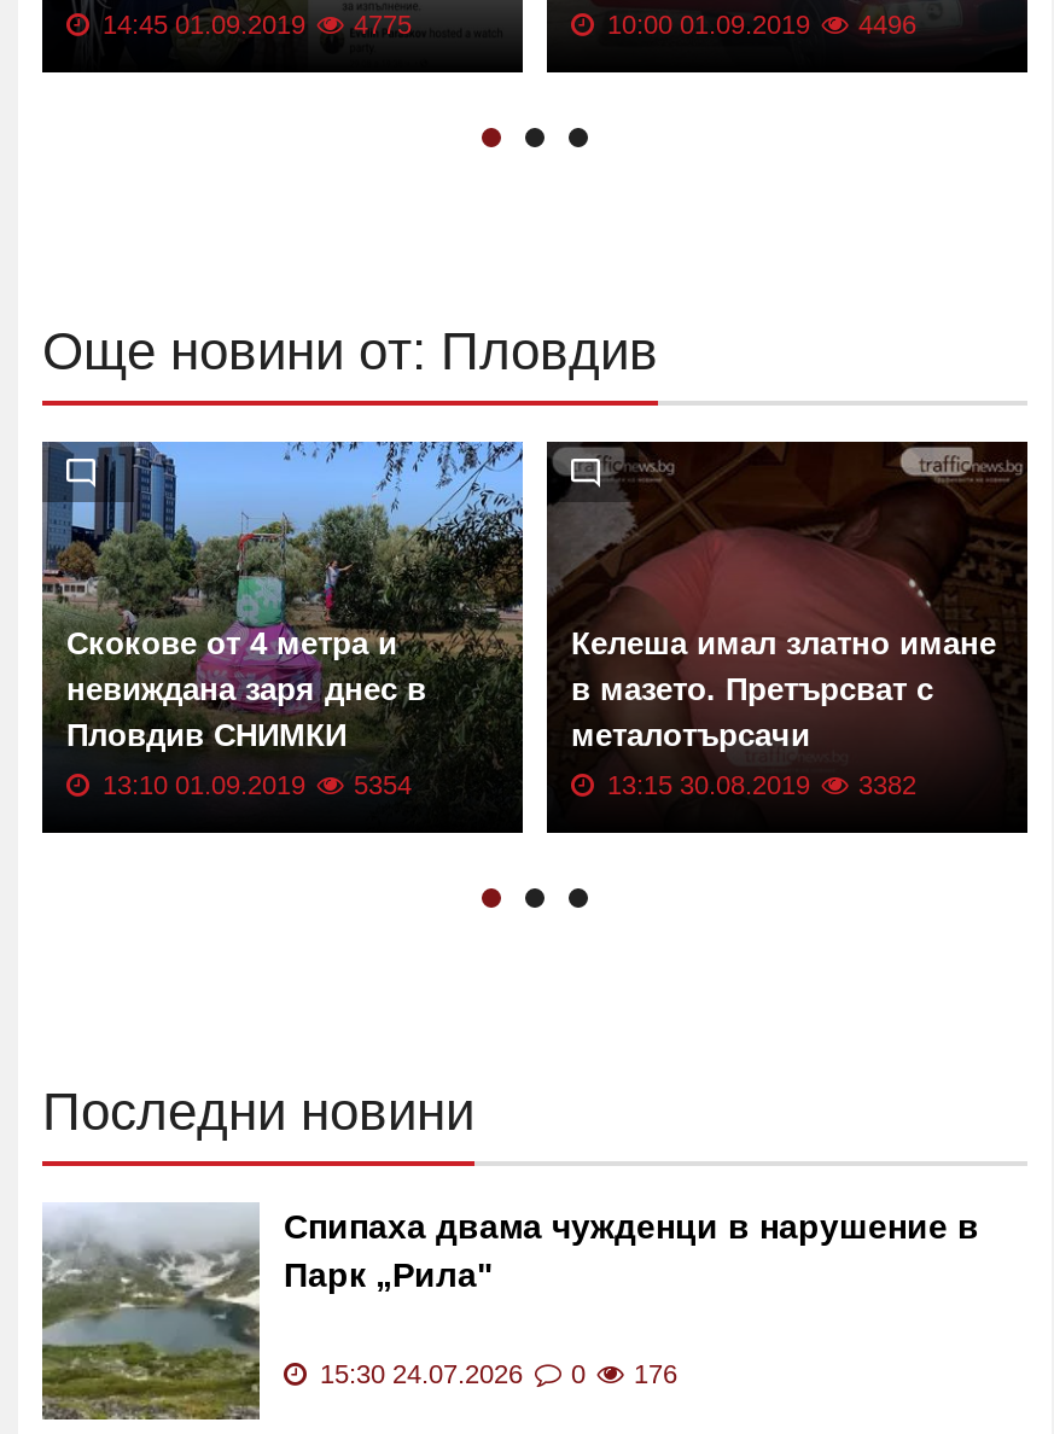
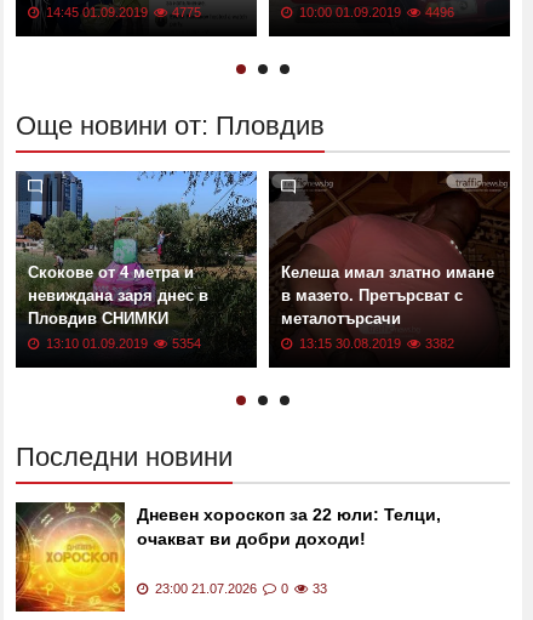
- [image]
- Спипаха двама чужденци в нарушение в
- Парк „Рила"
+ [image]
+ Дневен хороскоп за 22 юли: Телци,
+ очакват ви добри доходи!

- 15:30 24.07.2026
+ 23:00 21.07.2026

- 176
+ 33
